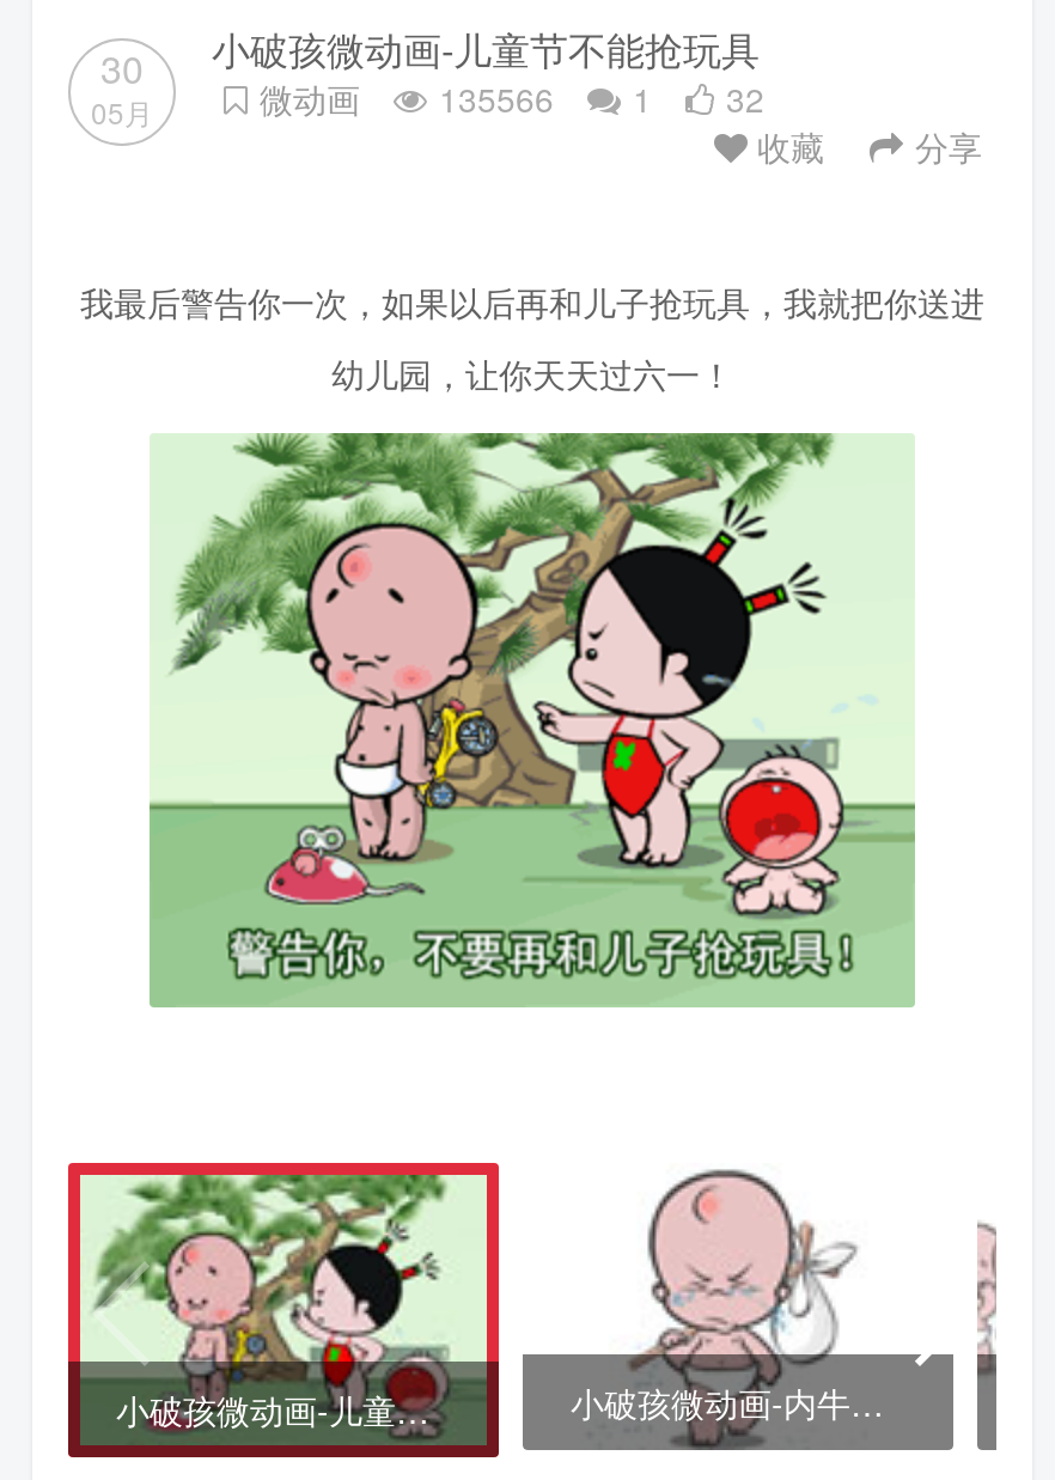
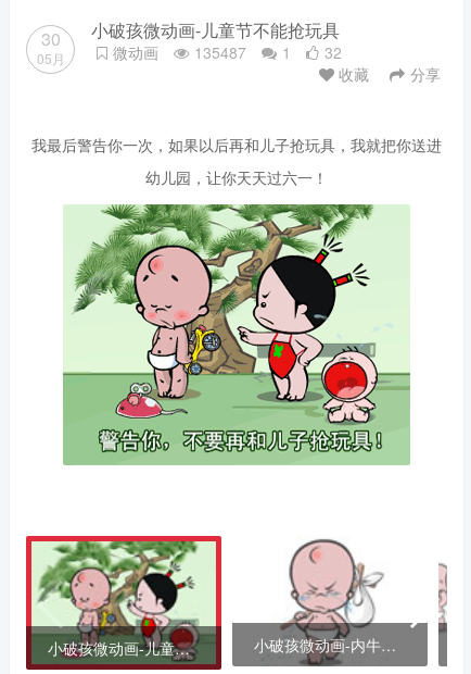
- 微动画 135566 1 32
+ 微动画 135487 1 32
